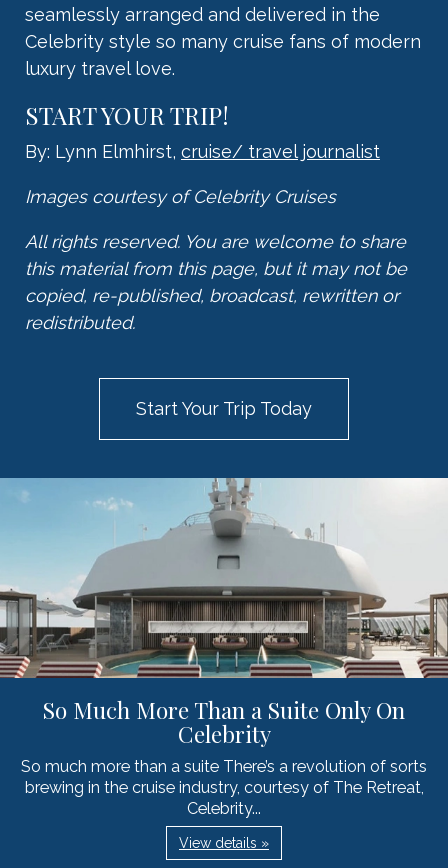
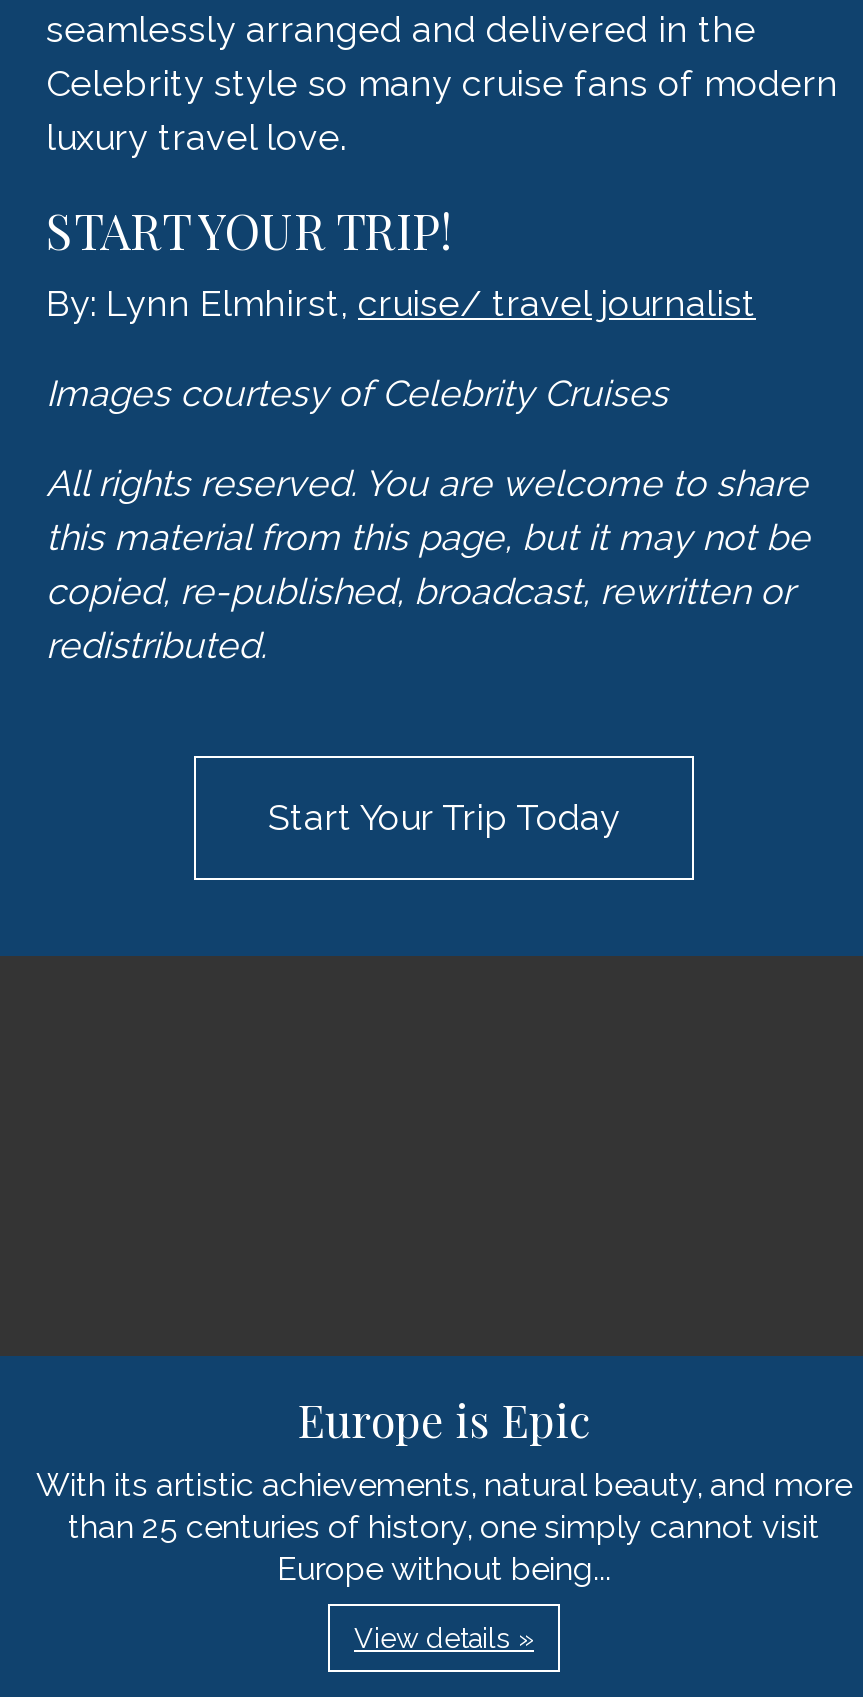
- [image]

- So Much More Than a Suite Only On
- Celebrity
- So much more than a suite There’s a revolution of sorts
- brewing in the cruise industry, courtesy of The Retreat,
- Celebrity...
+ Europe is Epic
+ With its artistic achievements, natural beauty, and more
+ than 25 centuries of history, one simply cannot visit
+ Europe without being...
